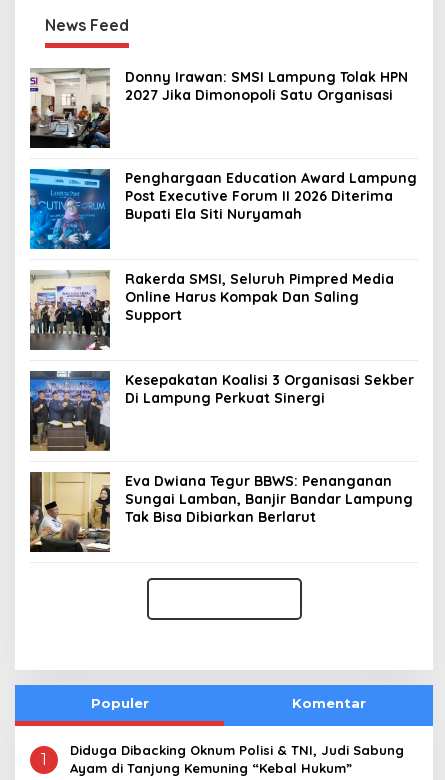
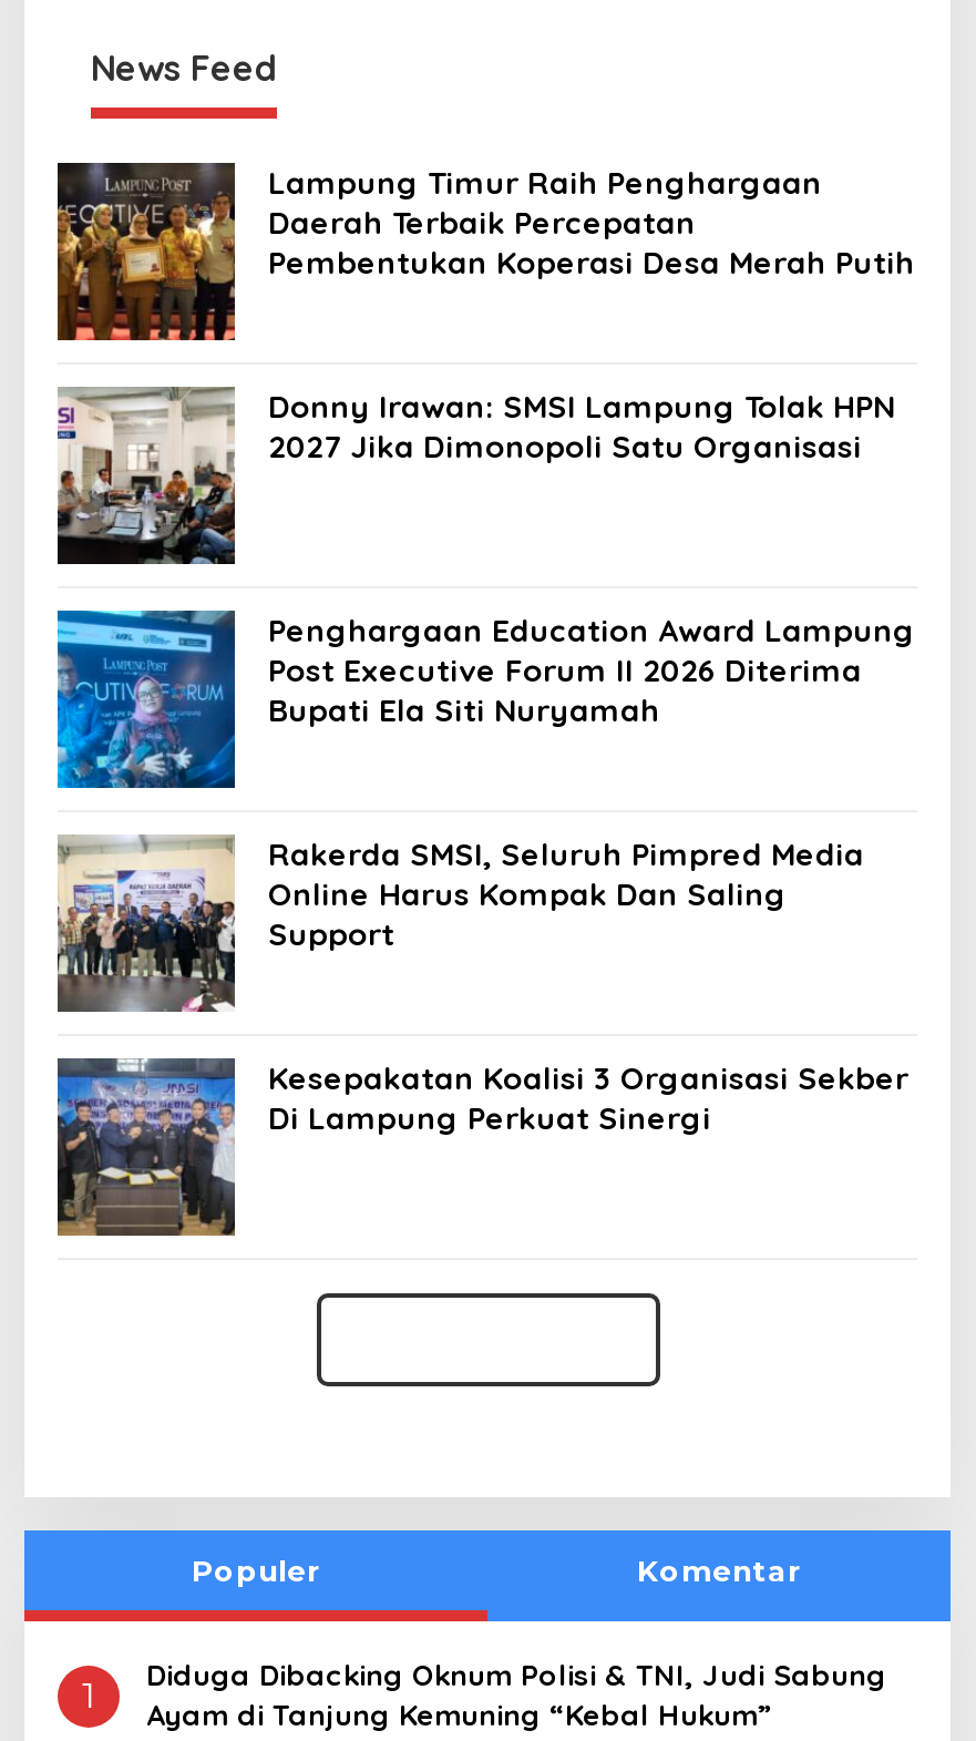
+ [image]
+ Lampung Timur Raih Penghargaan
+ Daerah Terbaik Percepatan
+ Pembentukan Koperasi Desa Merah Putih

moved down: [image] | Donny Irawan: SMSI Lampung Tolak HPN | 2027 Jika Dimonopoli Satu Organisasi | ... | Kesepakatan Koalisi 3 Organisasi Sekber | Di Lampung Perkuat Sinergi

moved down: [image]

- [image]
- Eva Dwiana Tegur BBWS: Penanganan
- Sungai Lamban, Banjir Bandar Lampung
- Tak Bisa Dibiarkan Berlarut
